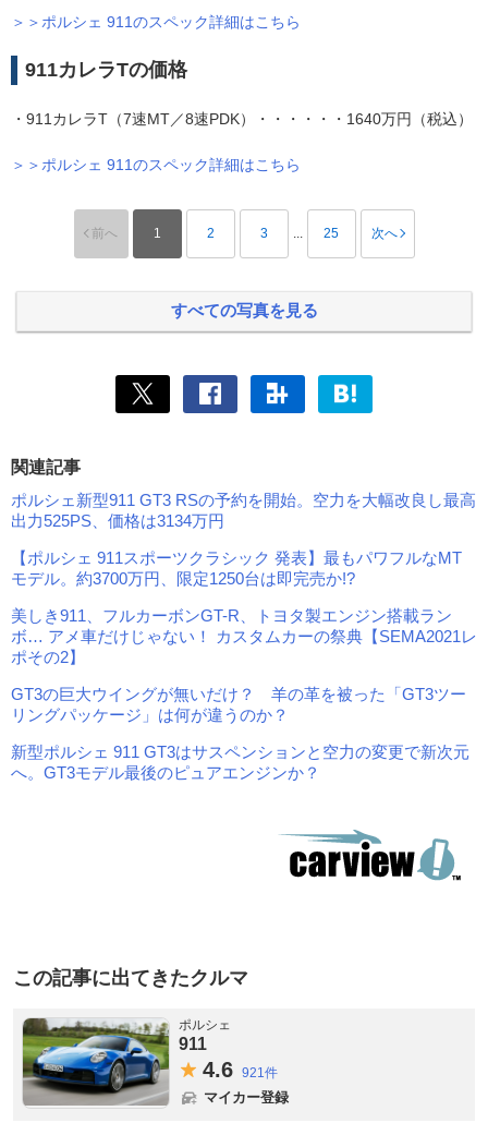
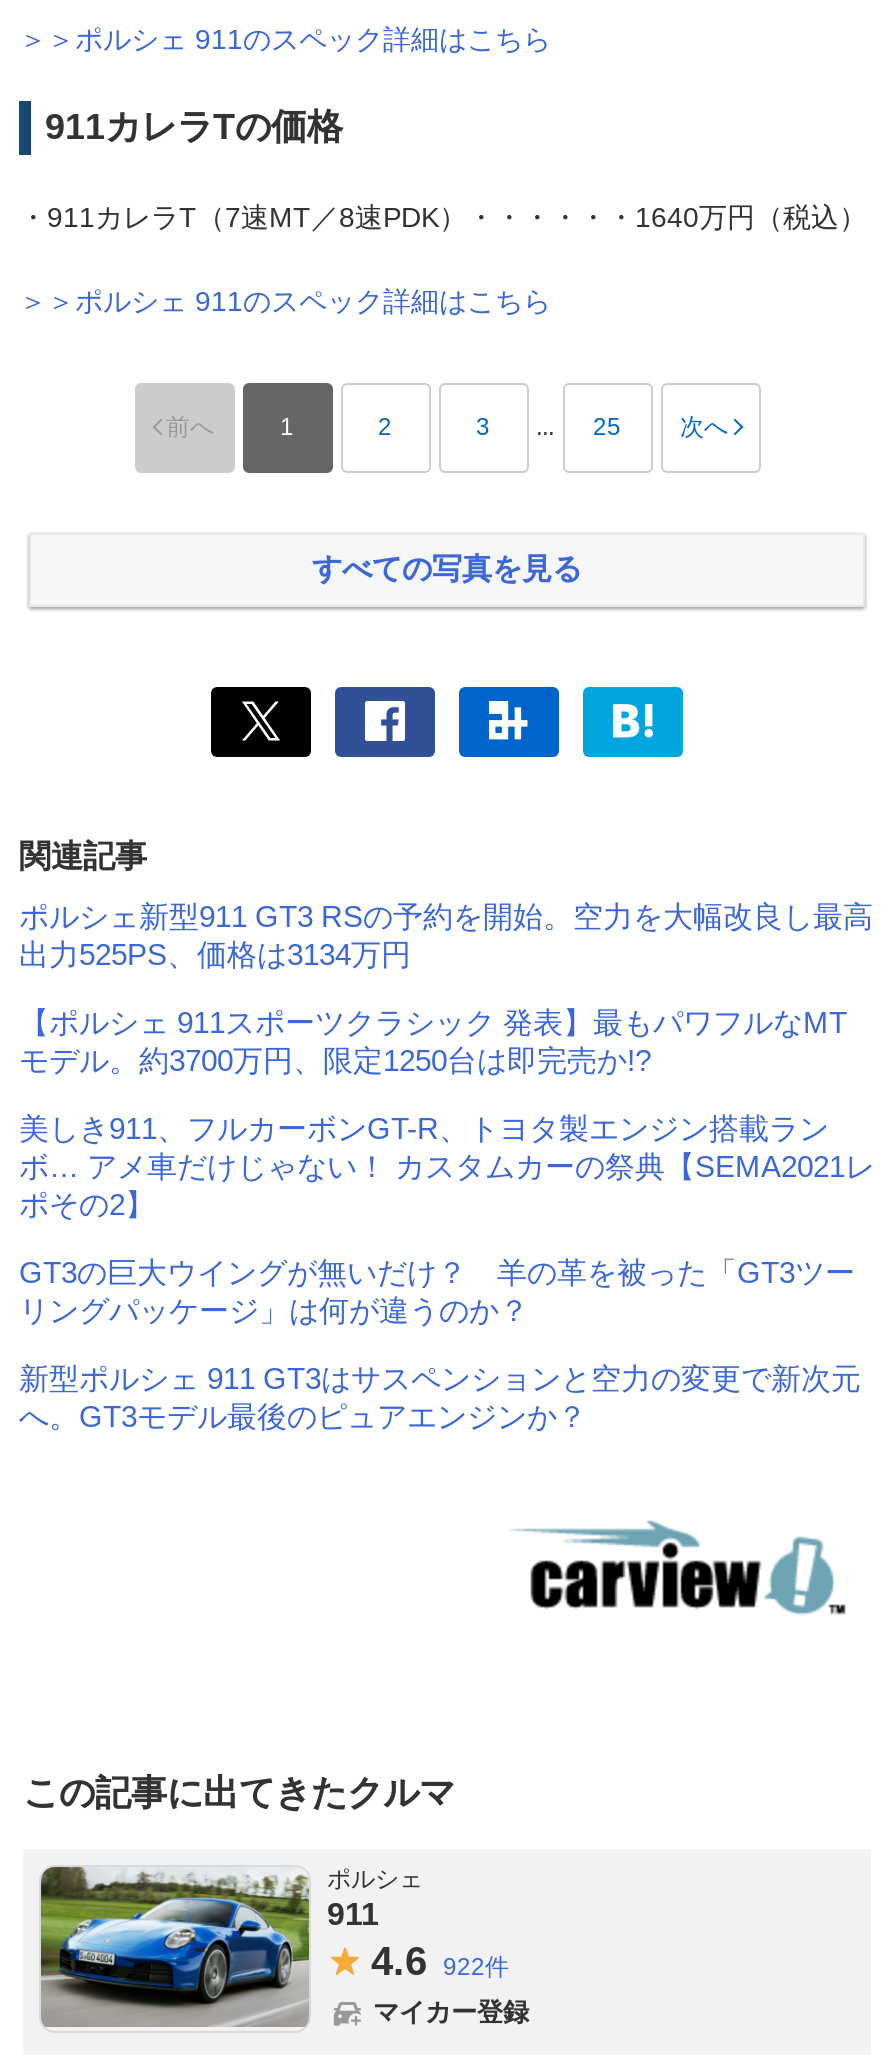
- 4.6 921件
+ 4.6 922件
